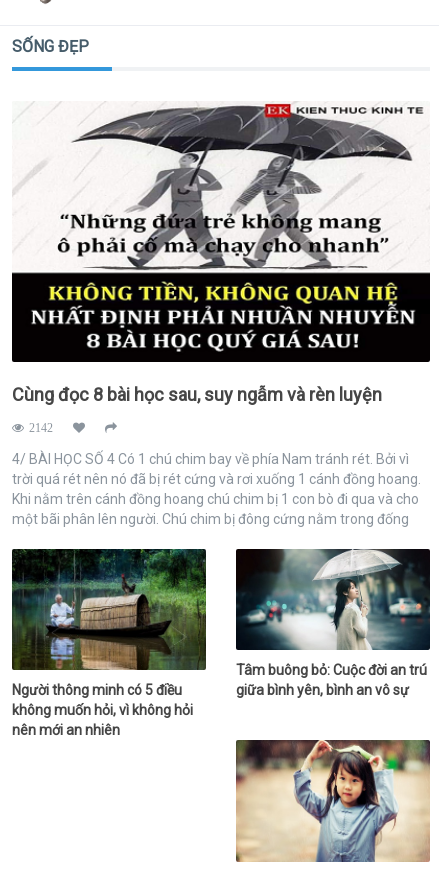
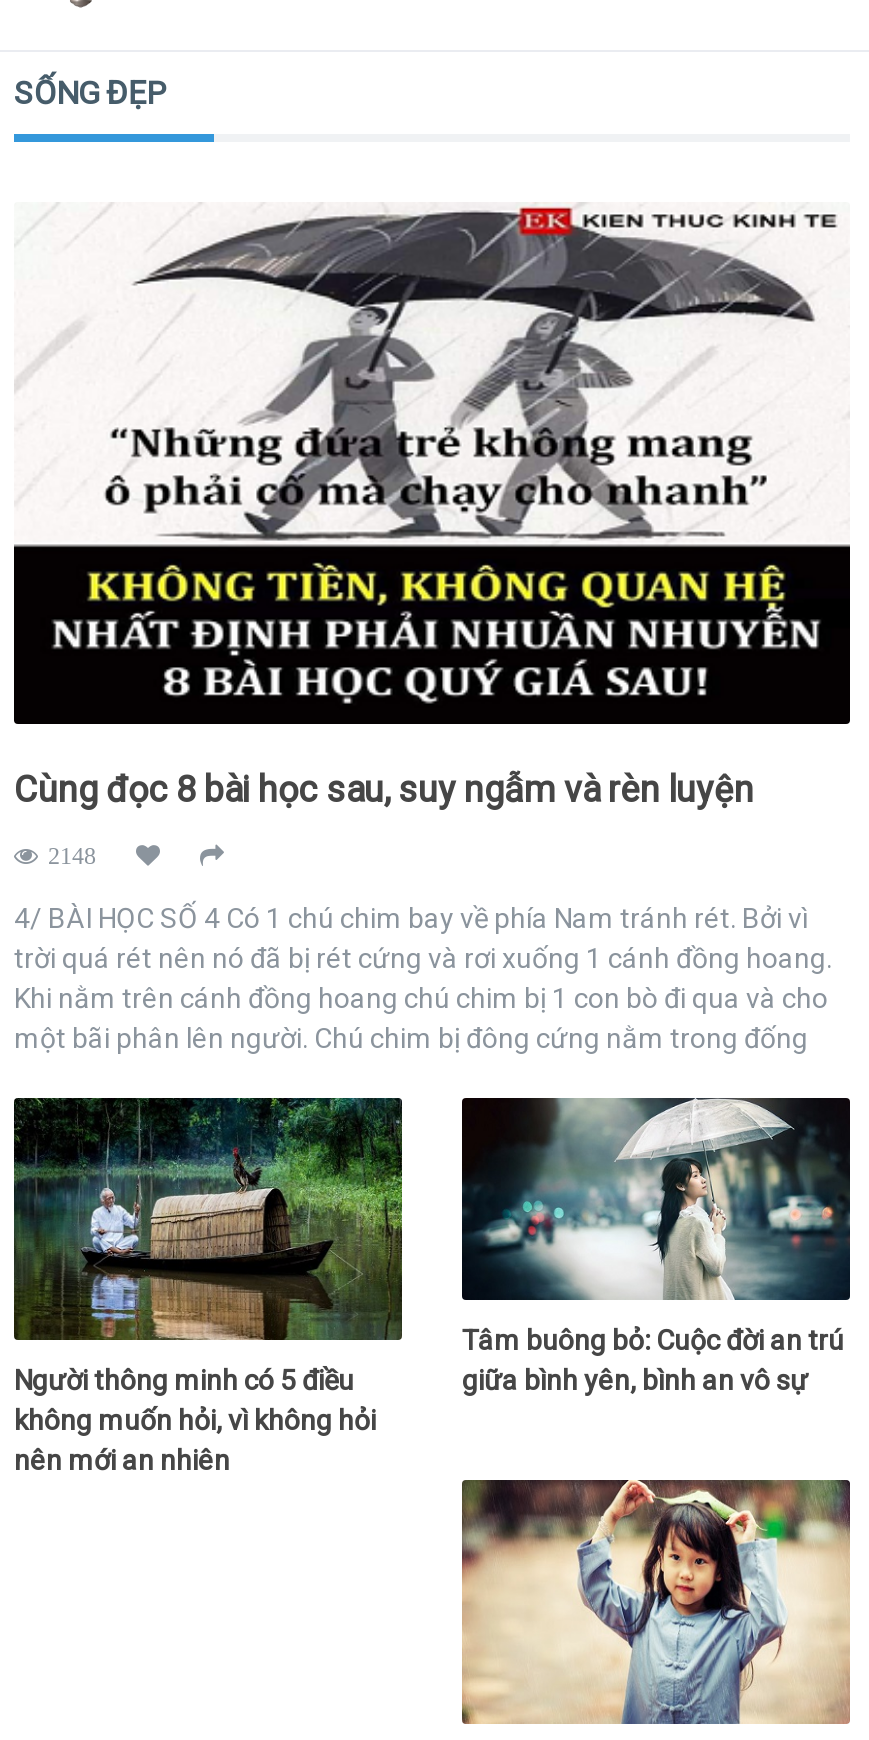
- 2142
+ 2148
